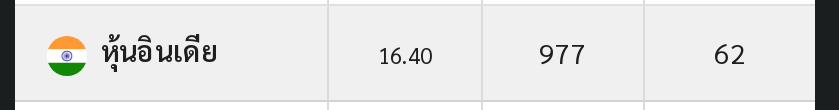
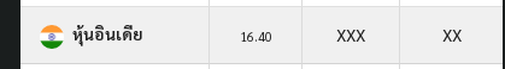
- 977
- 62
+ XXX
+ XX
